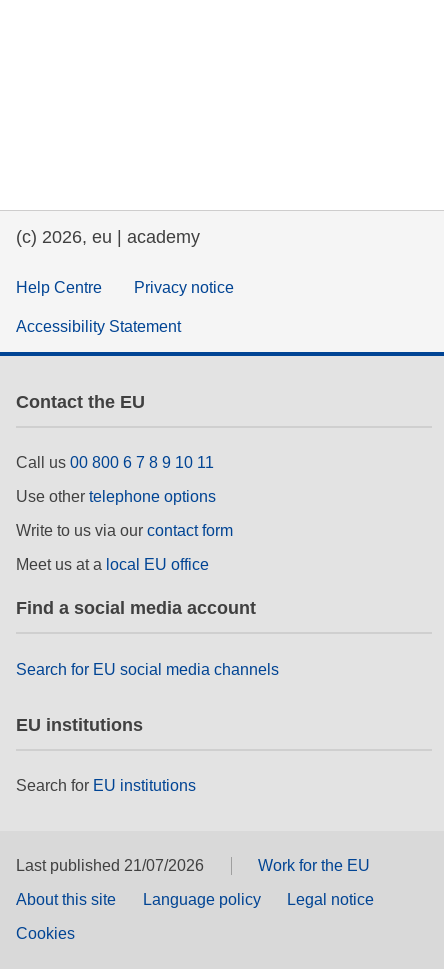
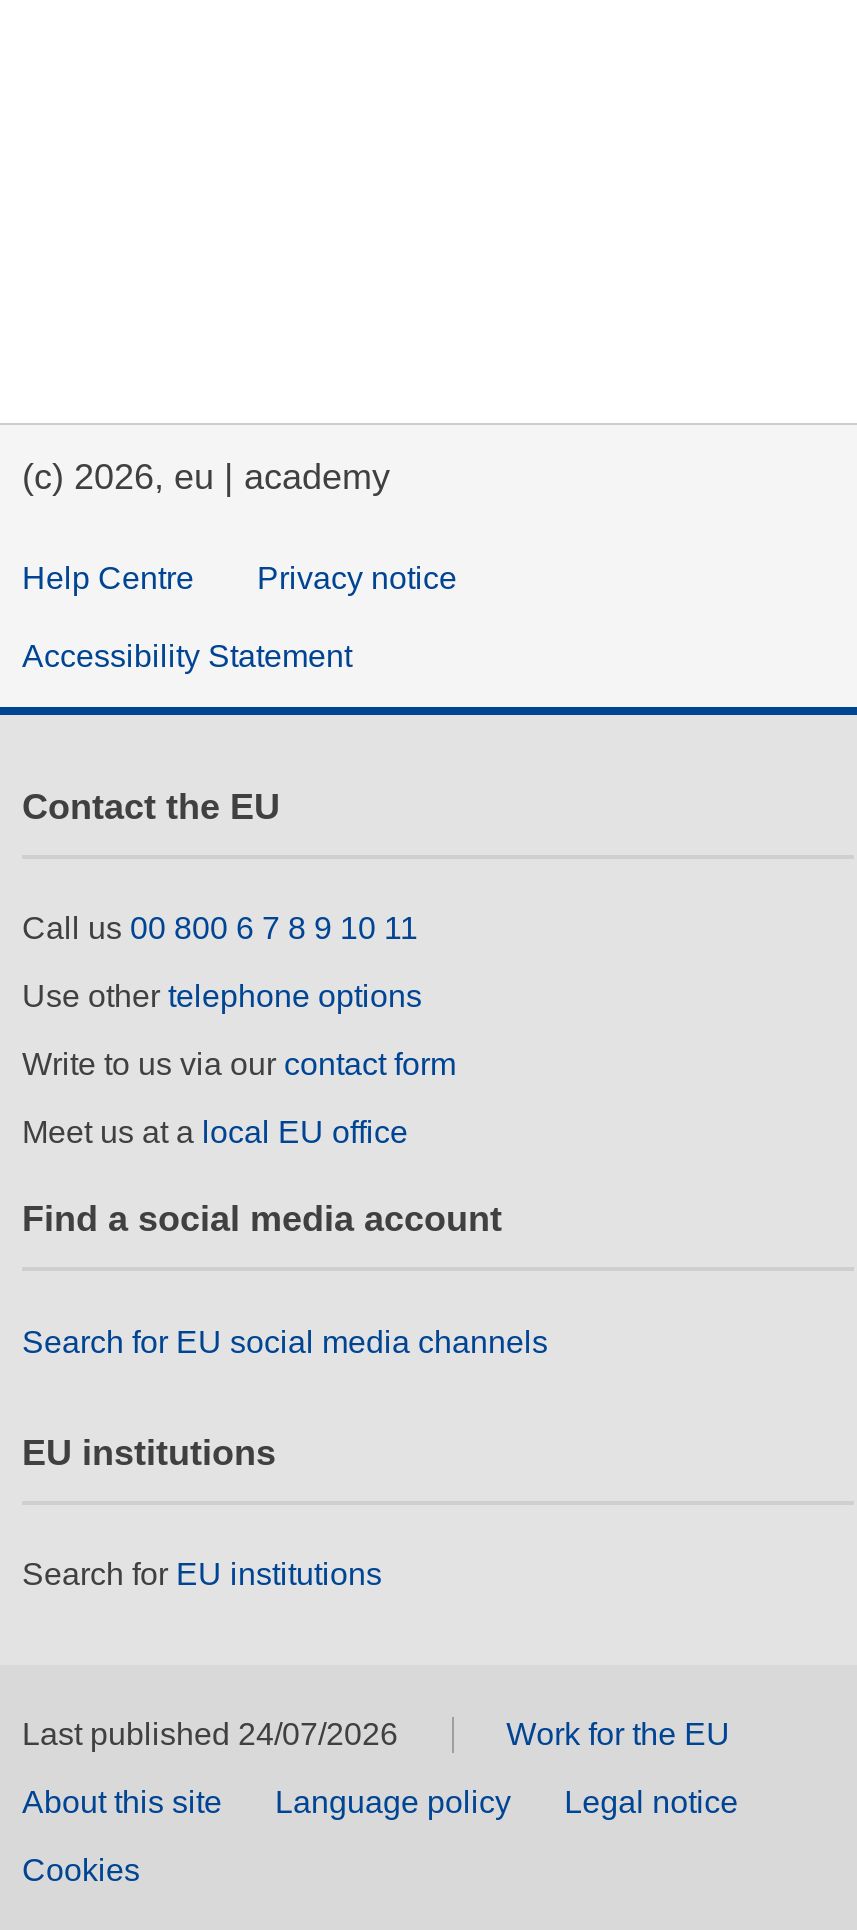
- Last published 21/07/2026
+ Last published 24/07/2026
